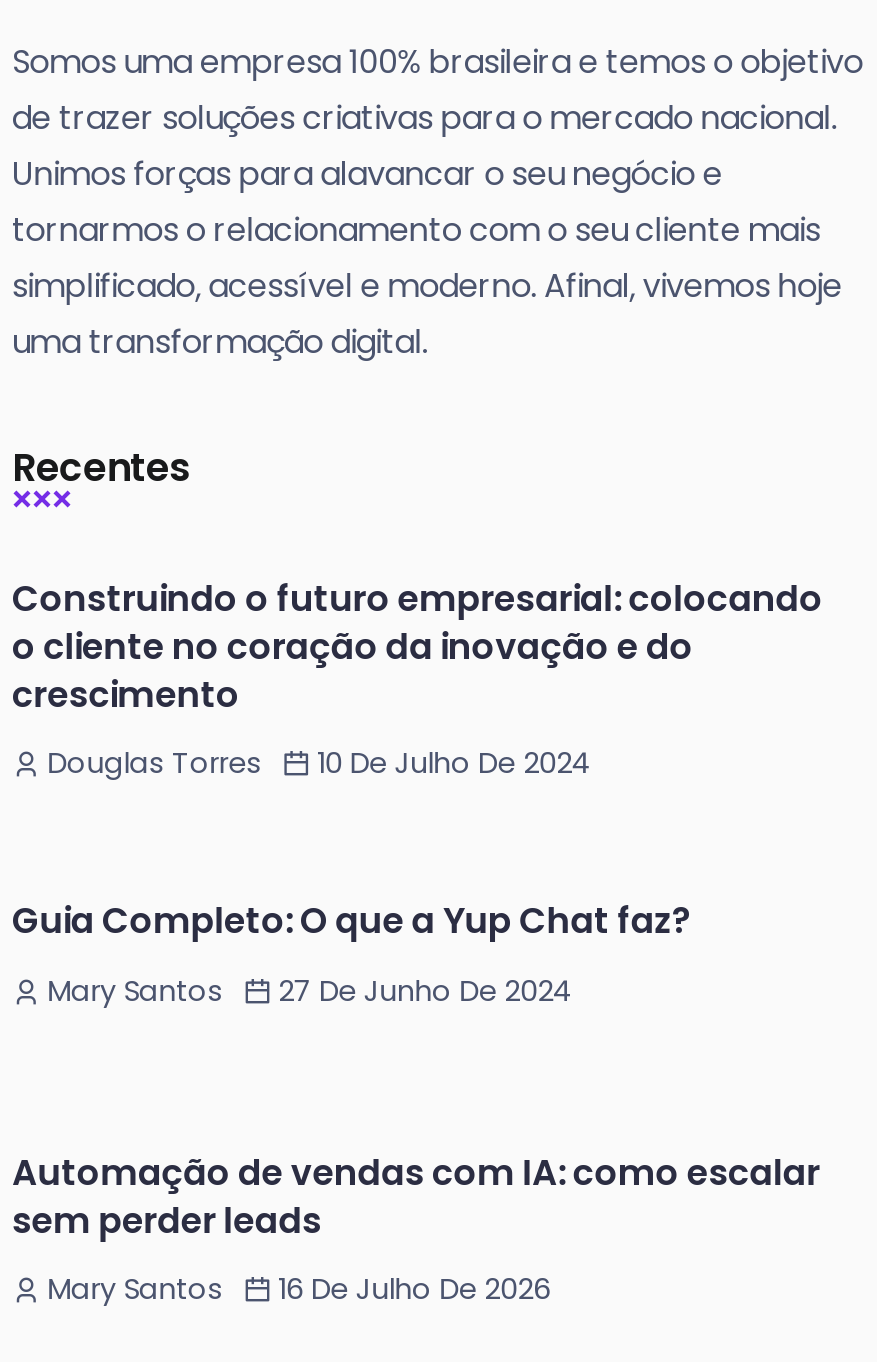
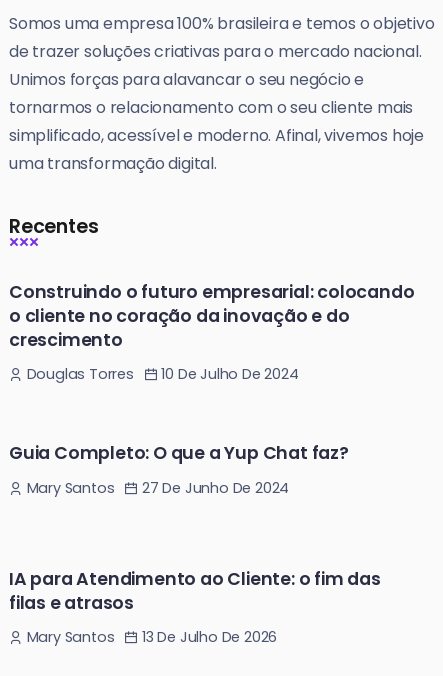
- Automação de vendas com IA: como escalar
- sem perder leads
+ IA para Atendimento ao Cliente: o fim das
+ filas e atrasos

- Mary Santos 16 De Julho De 2026
+ Mary Santos 13 De Julho De 2026
